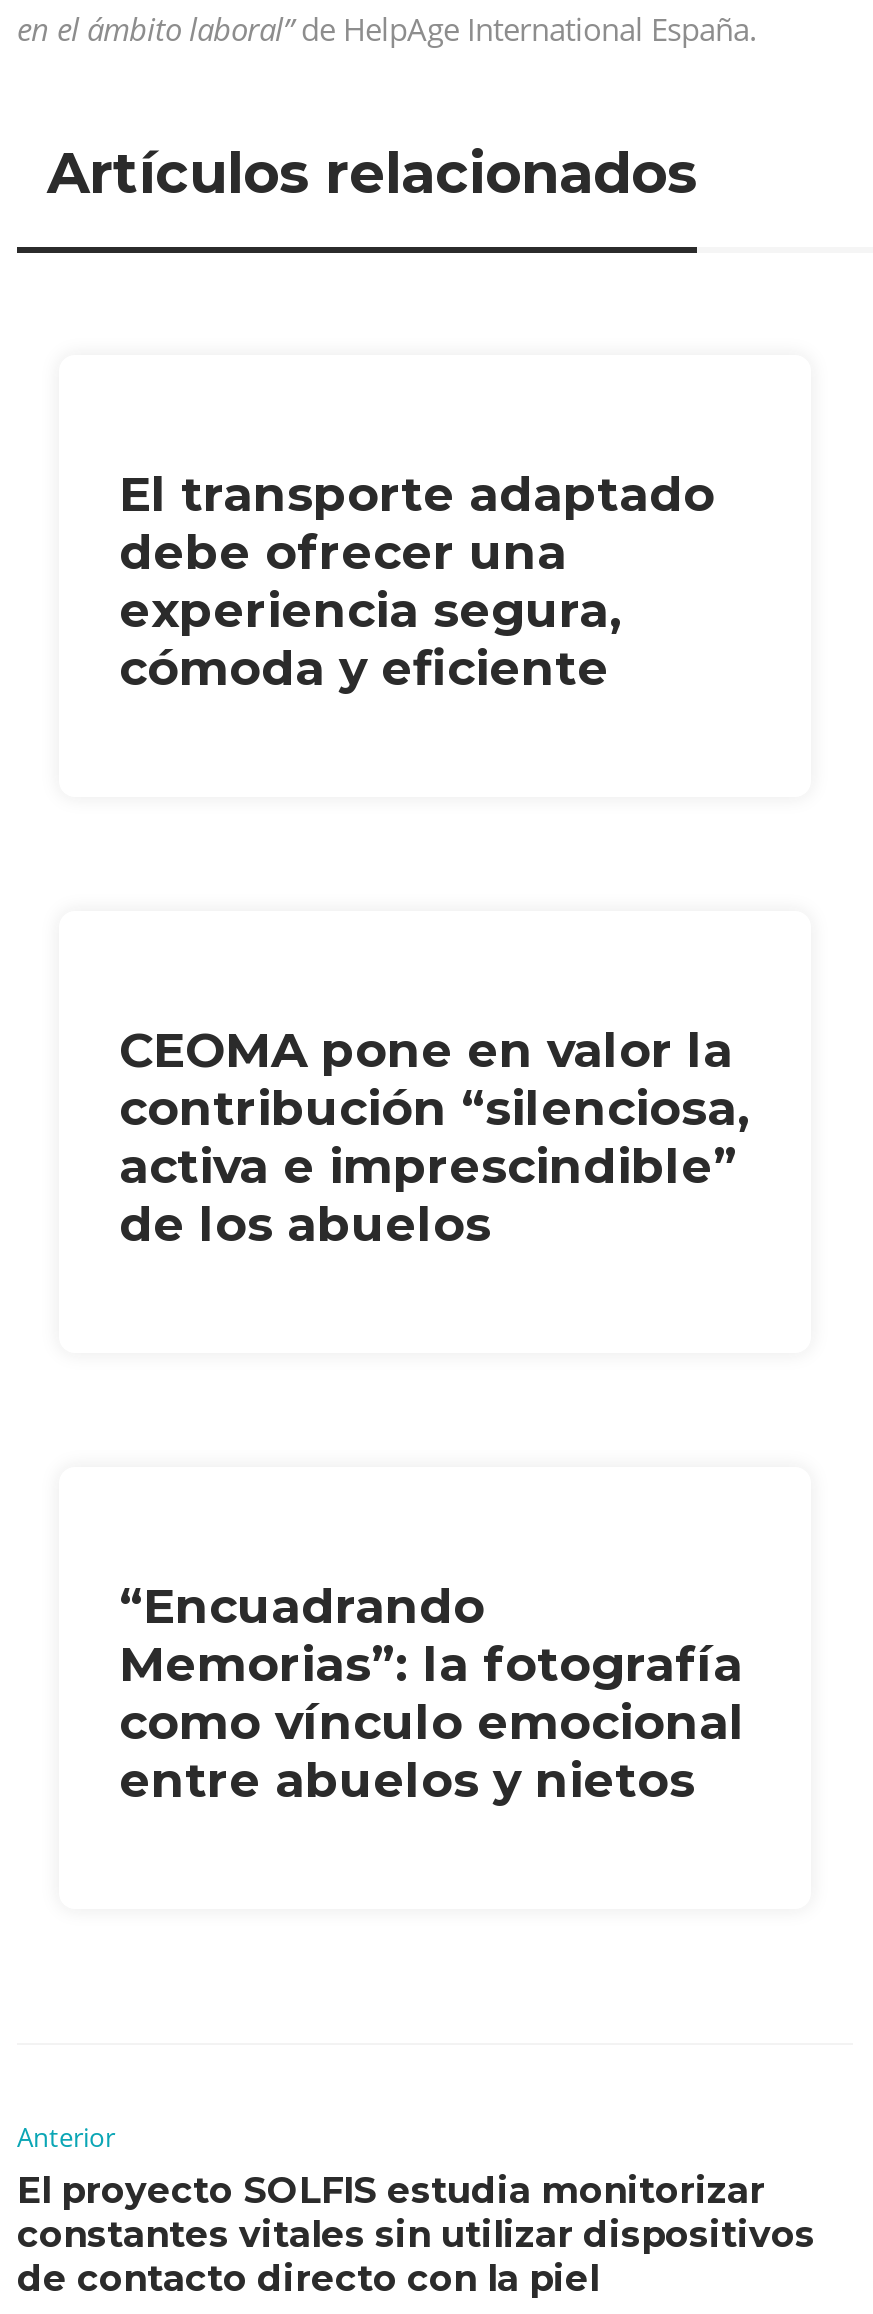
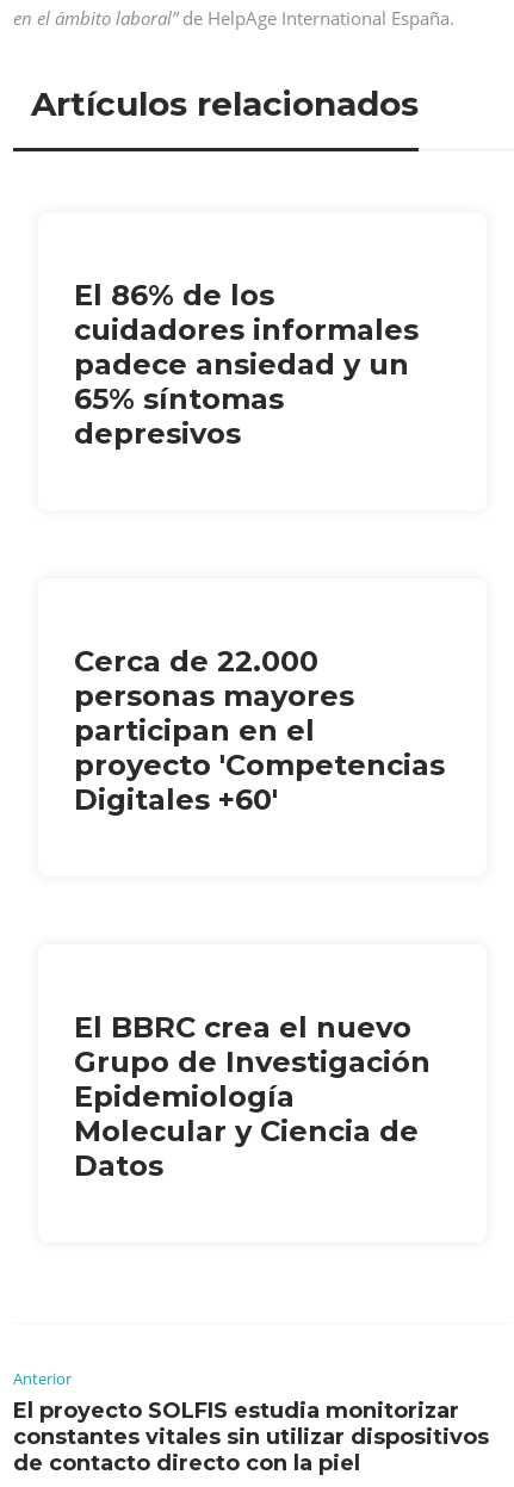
- El transporte adaptado
- debe ofrecer una
- experiencia segura,
- cómoda y eficiente
+ El 86% de los
+ cuidadores informales
+ padece ansiedad y un
+ 65% síntomas
+ depresivos

- CEOMA pone en valor la
- contribución “silenciosa,
- activa e imprescindible”
- de los abuelos
+ Cerca de 22.000
+ personas mayores
+ participan en el
+ proyecto 'Competencias
+ Digitales +60'

- “Encuadrando
- Memorias”: la fotografía
- como vínculo emocional
- entre abuelos y nietos
+ El BBRC crea el nuevo
+ Grupo de Investigación
+ Epidemiología
+ Molecular y Ciencia de
+ Datos
